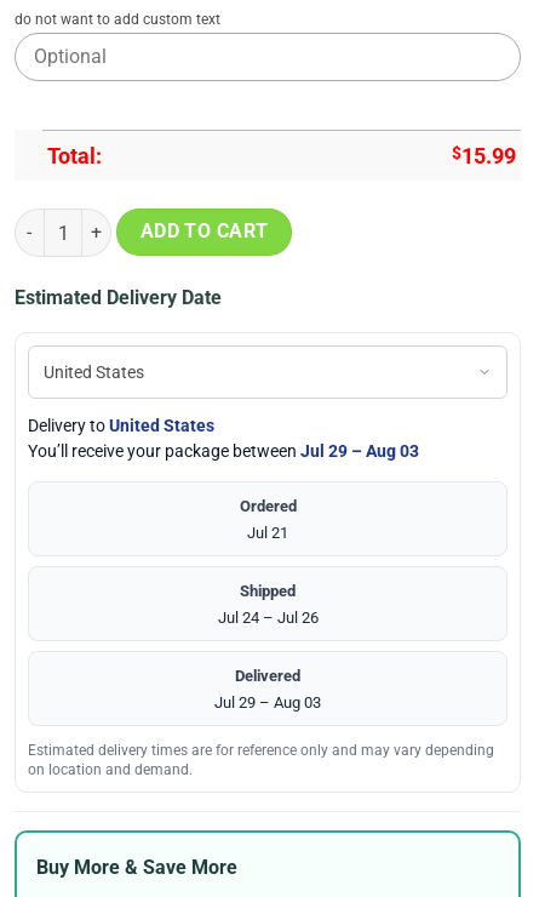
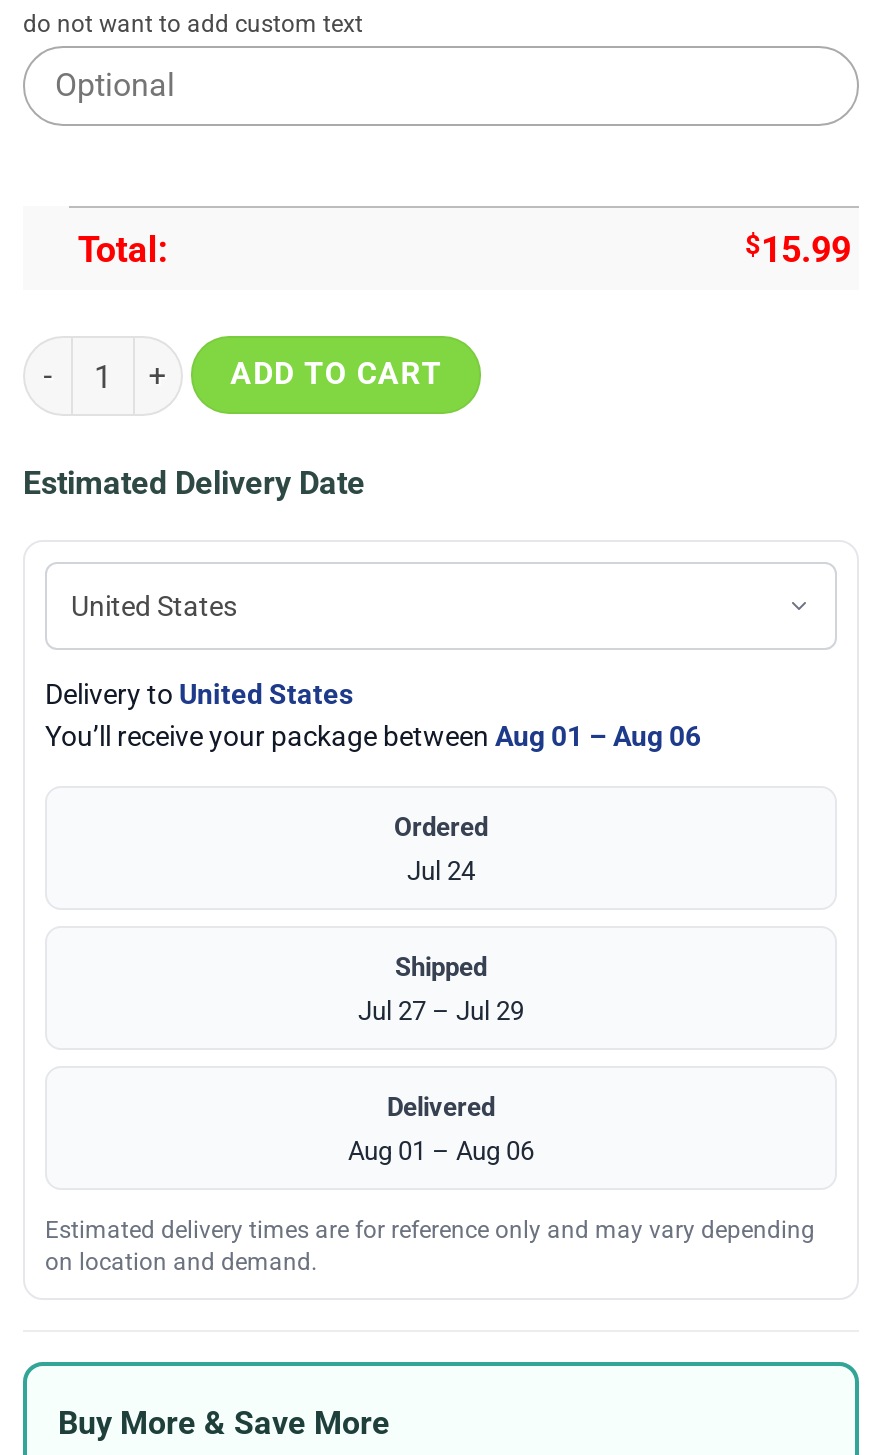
- You’ll receive your package between Jul 29 – Aug 03
+ You’ll receive your package between Aug 01 – Aug 06

- Jul 21
+ Jul 24

- Jul 24 – Jul 26
+ Jul 27 – Jul 29

- Jul 29 – Aug 03
+ Aug 01 – Aug 06
